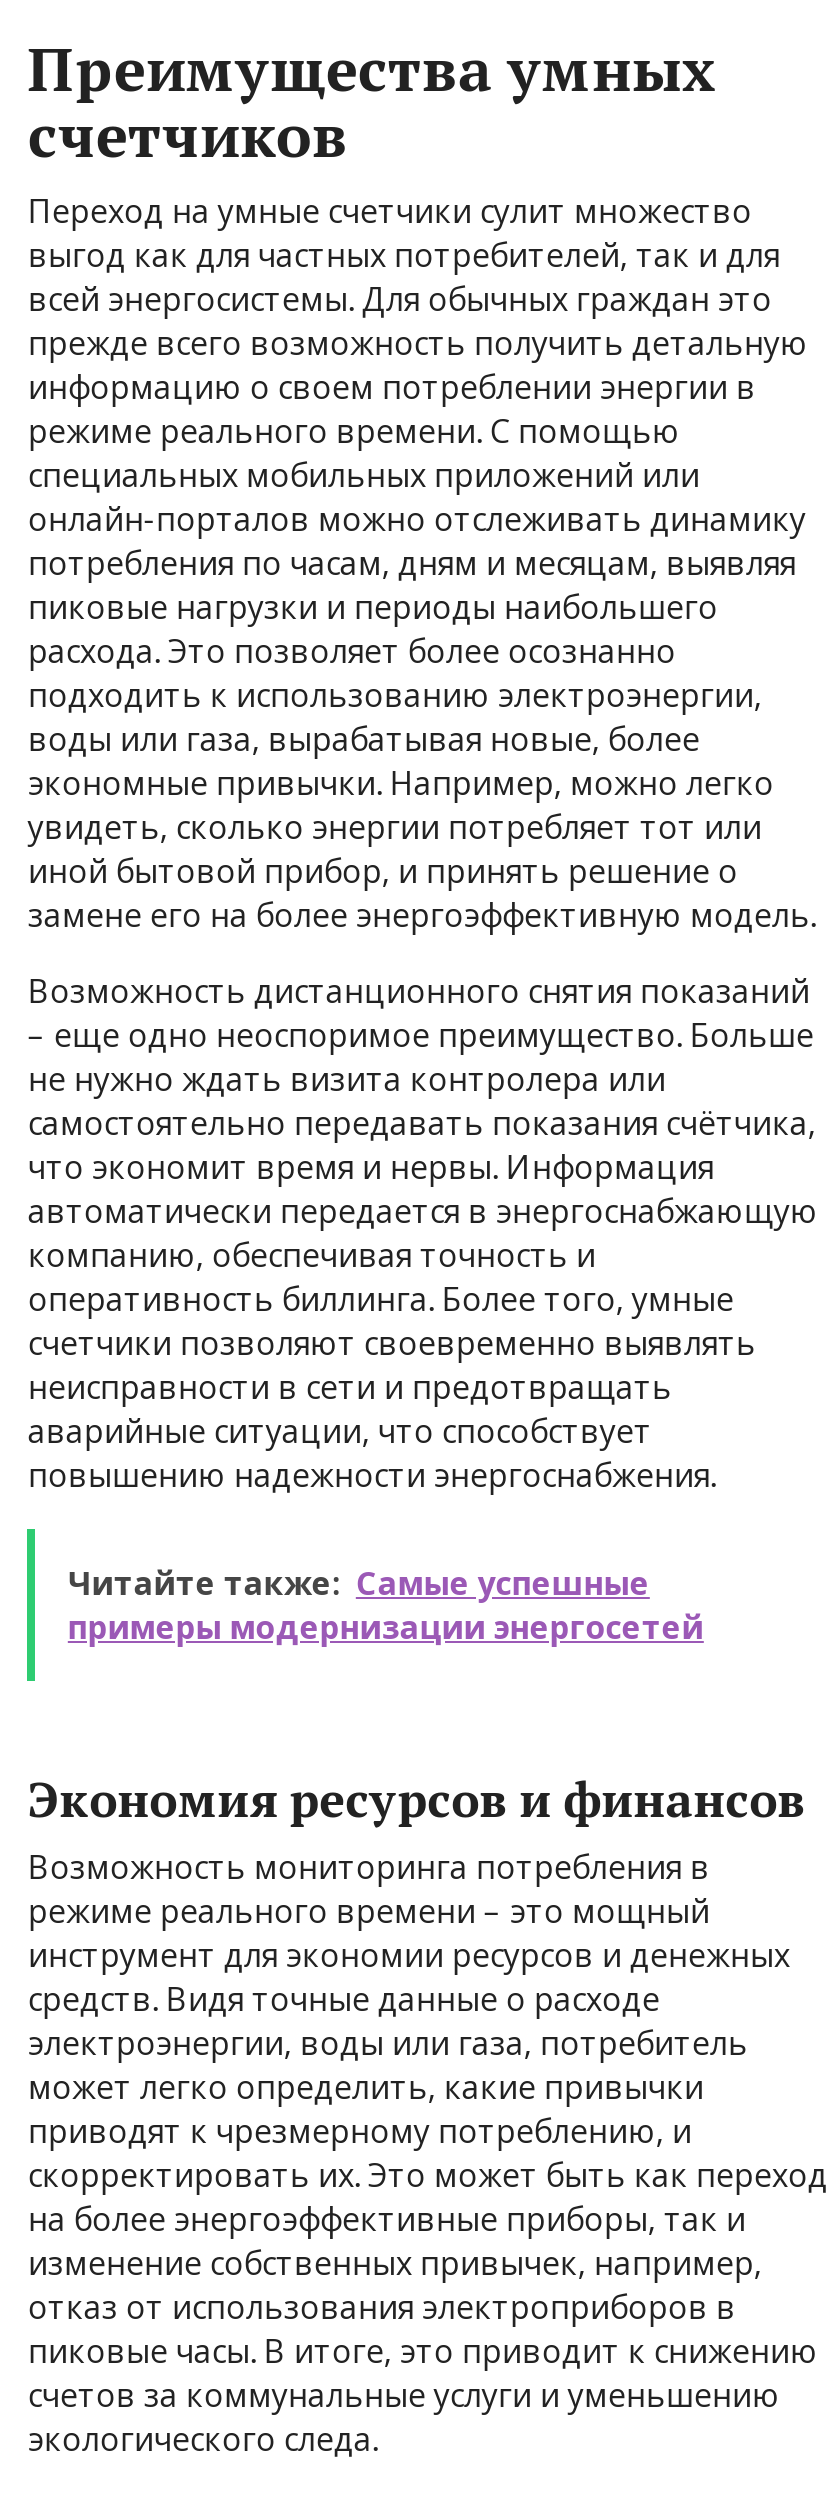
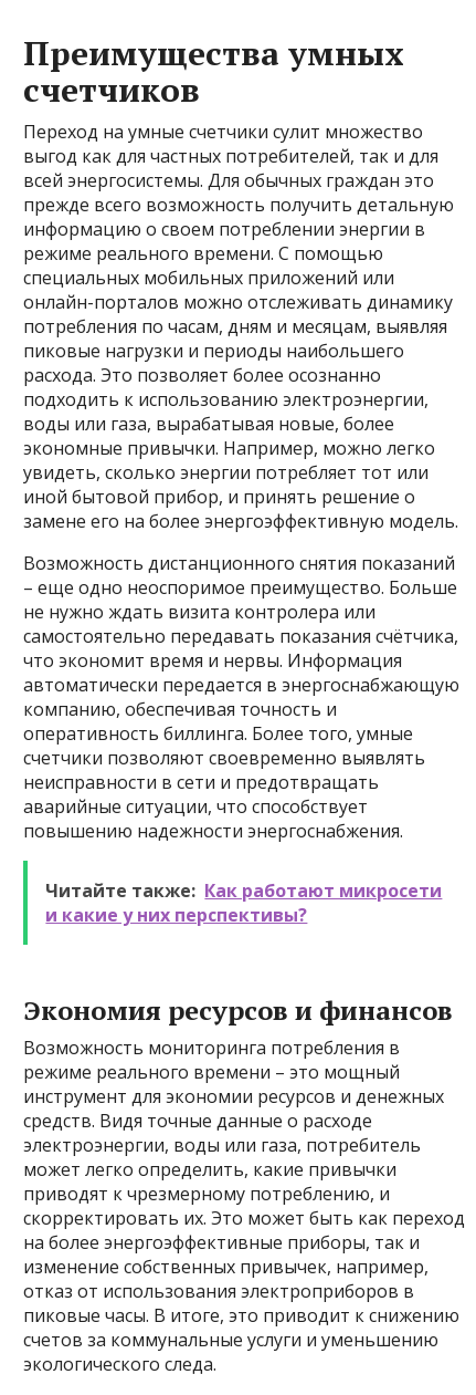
- Читайте также: Самые успешные
- примеры модернизации энергосетей
+ Читайте также: Как работают микросети
+ и какие у них перспективы?
